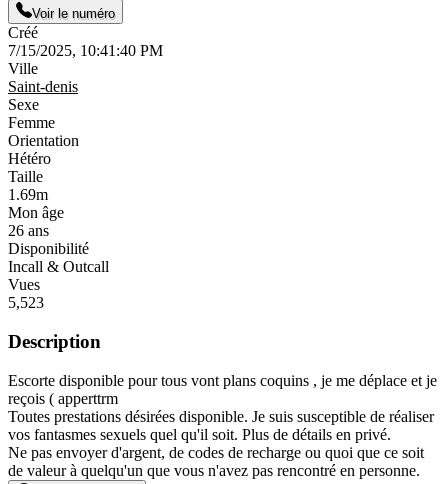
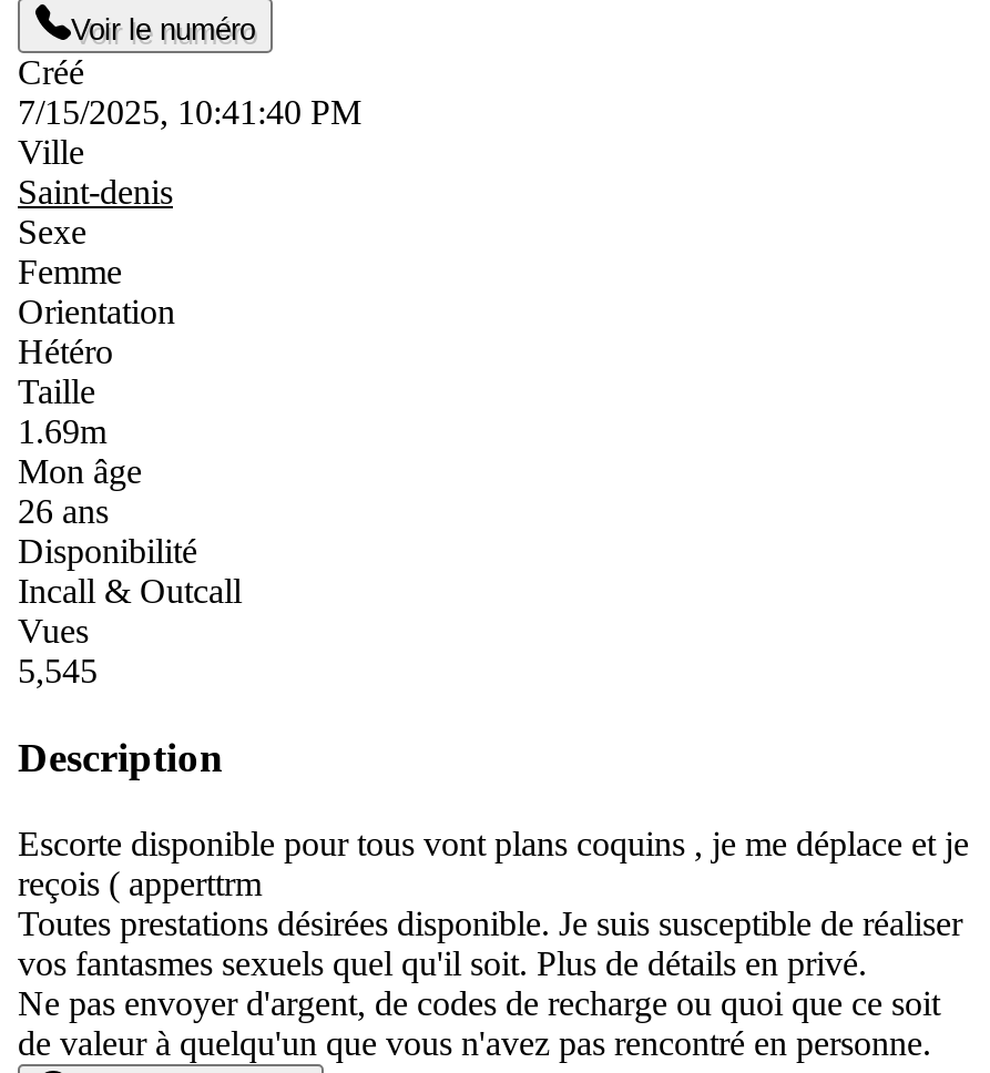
- 5,523
+ 5,545
